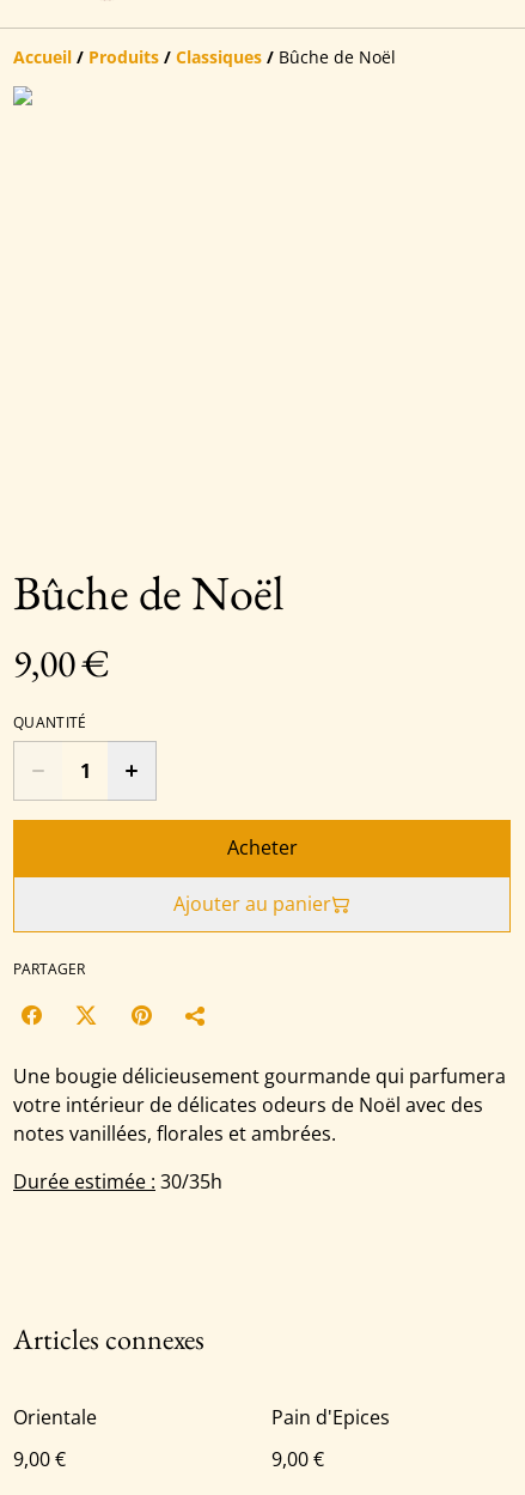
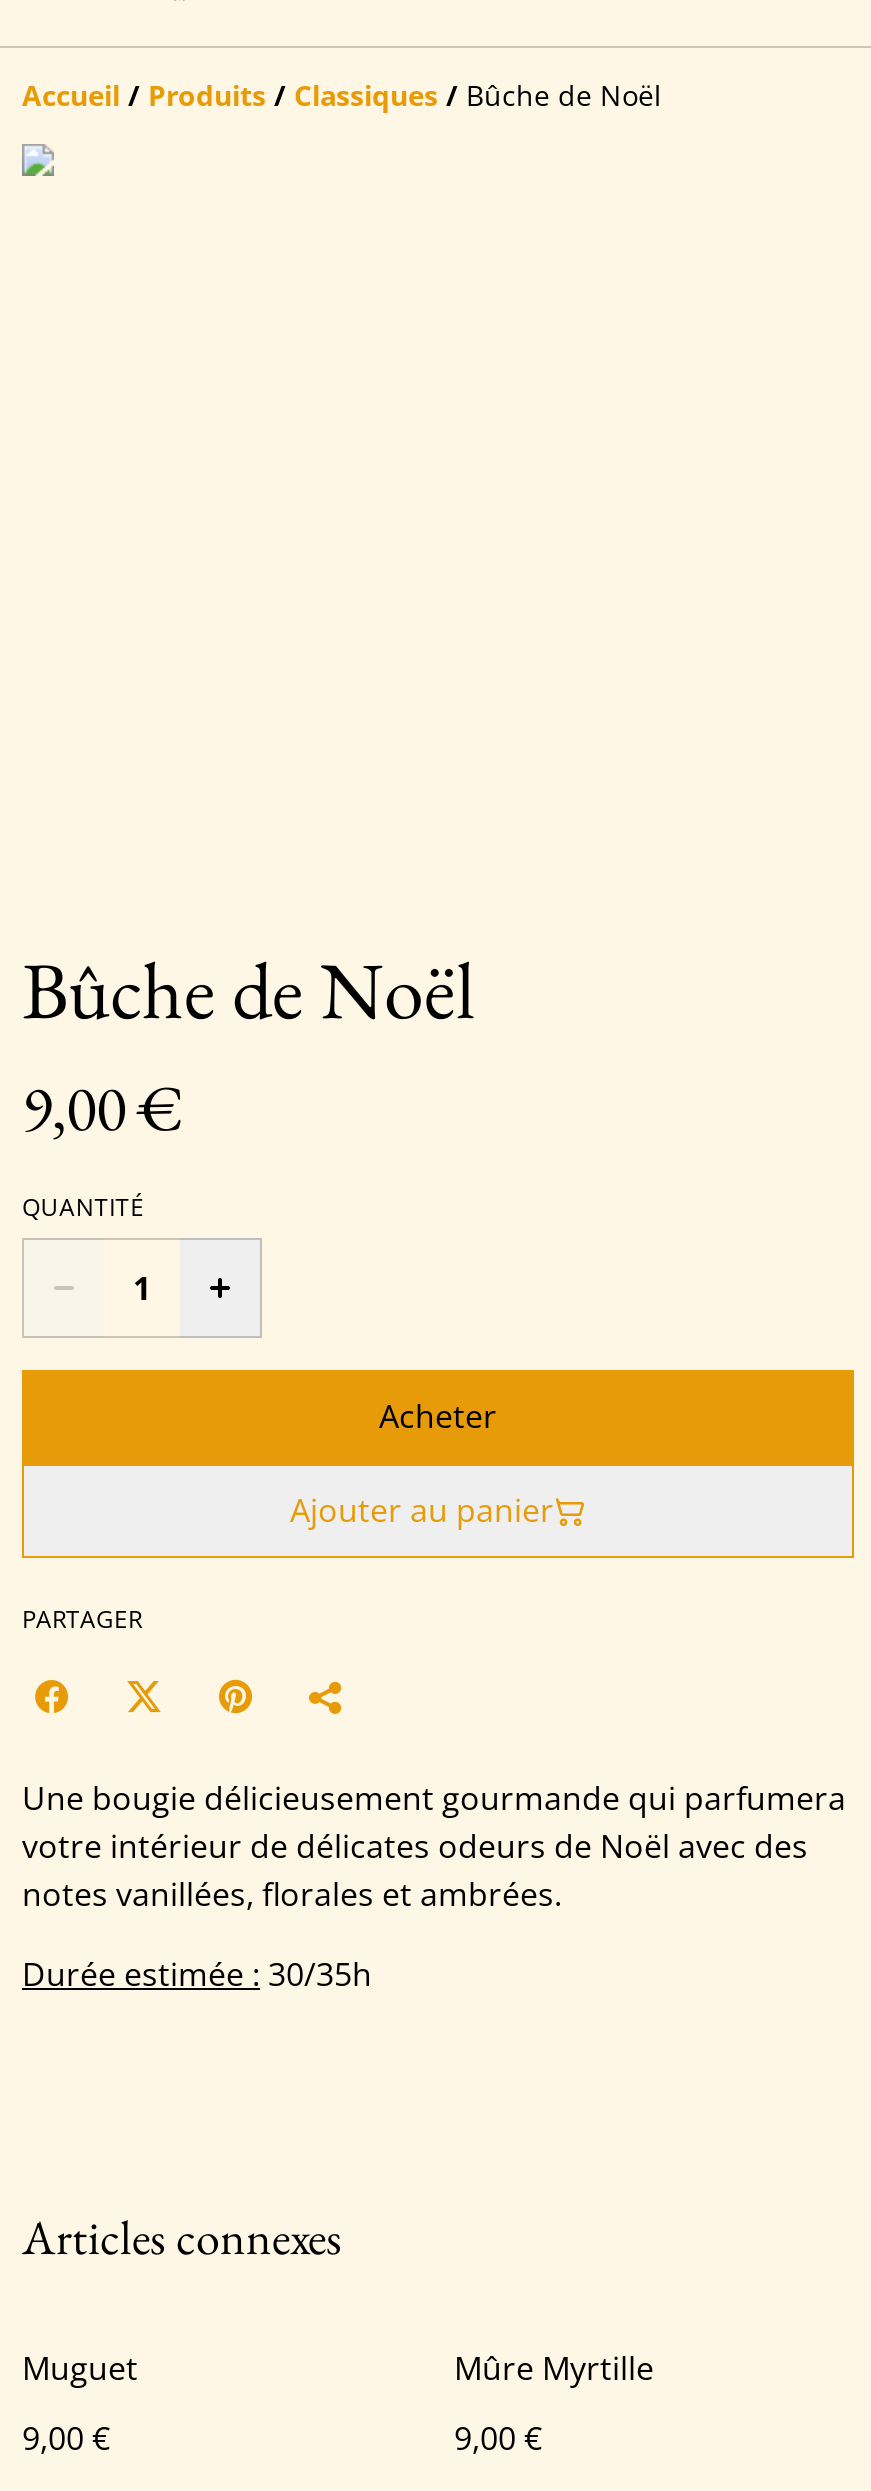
- Orientale
+ Muguet

- Pain d'Epices
+ Mûre Myrtille
